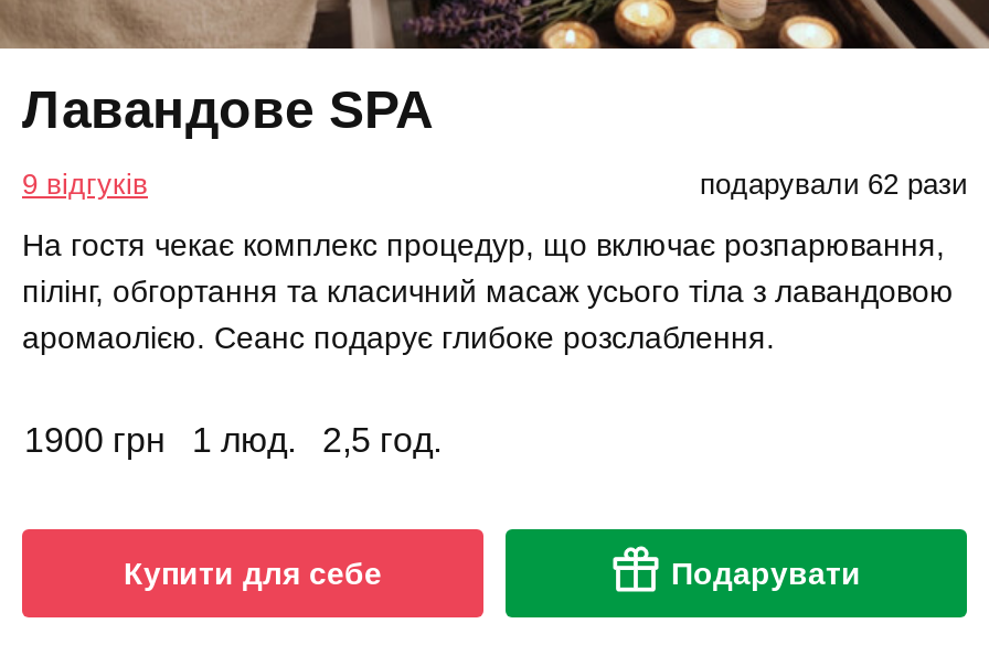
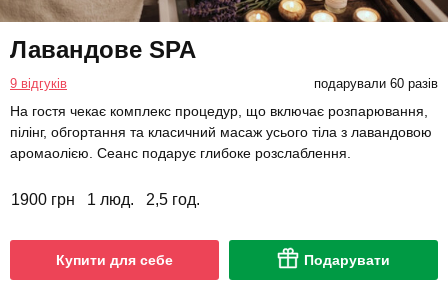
- подарували 62 рази
+ подарували 60 разів
